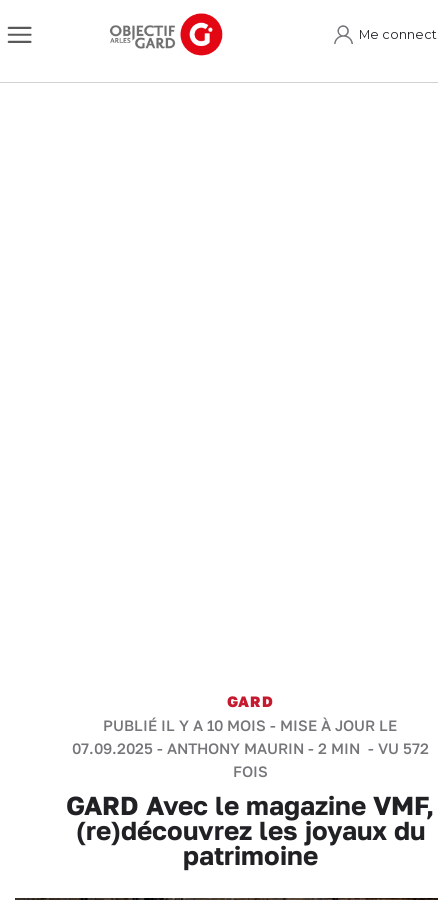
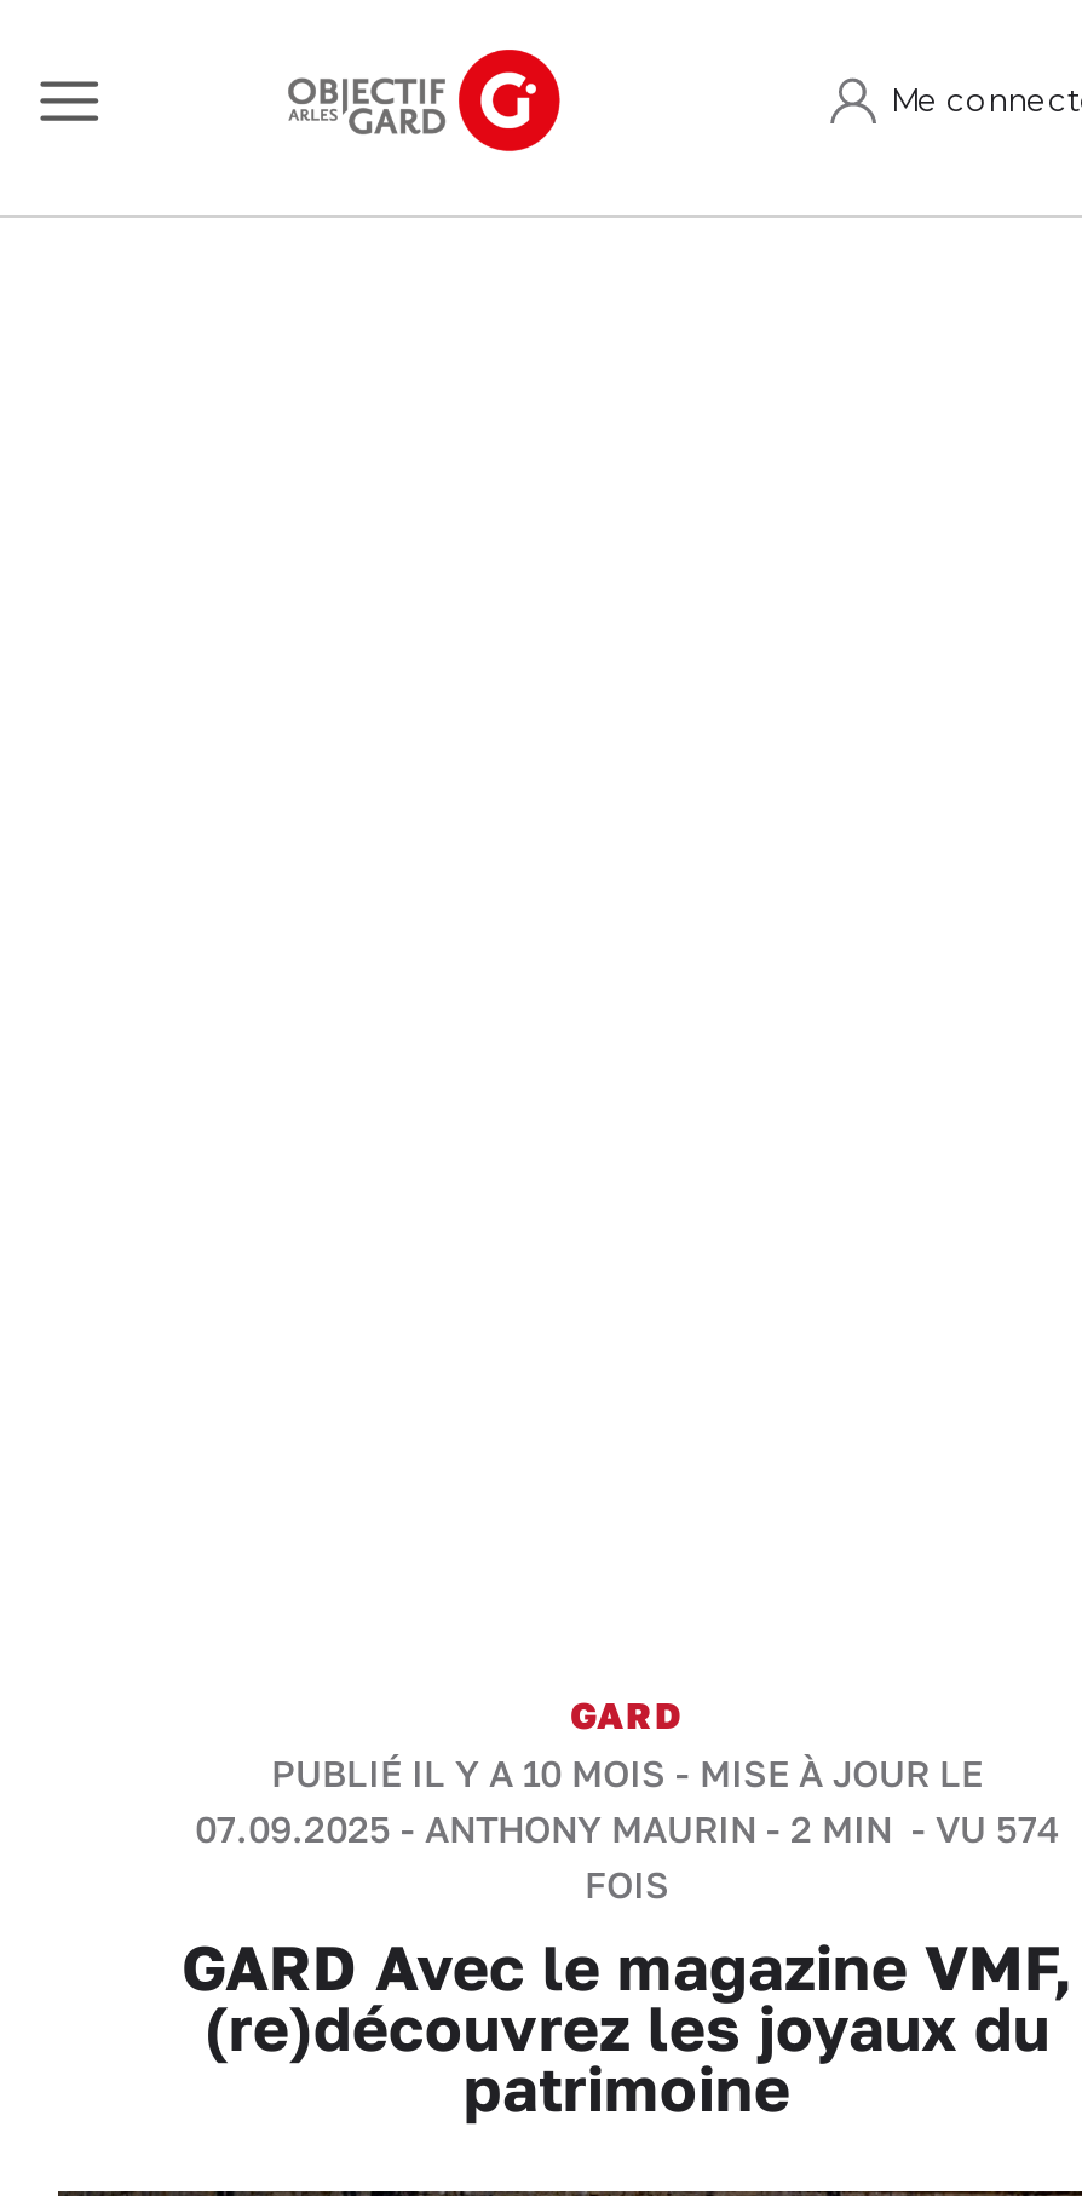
- 07.09.2025 - ANTHONY MAURIN - 2 MIN - VU 572
+ 07.09.2025 - ANTHONY MAURIN - 2 MIN - VU 574
